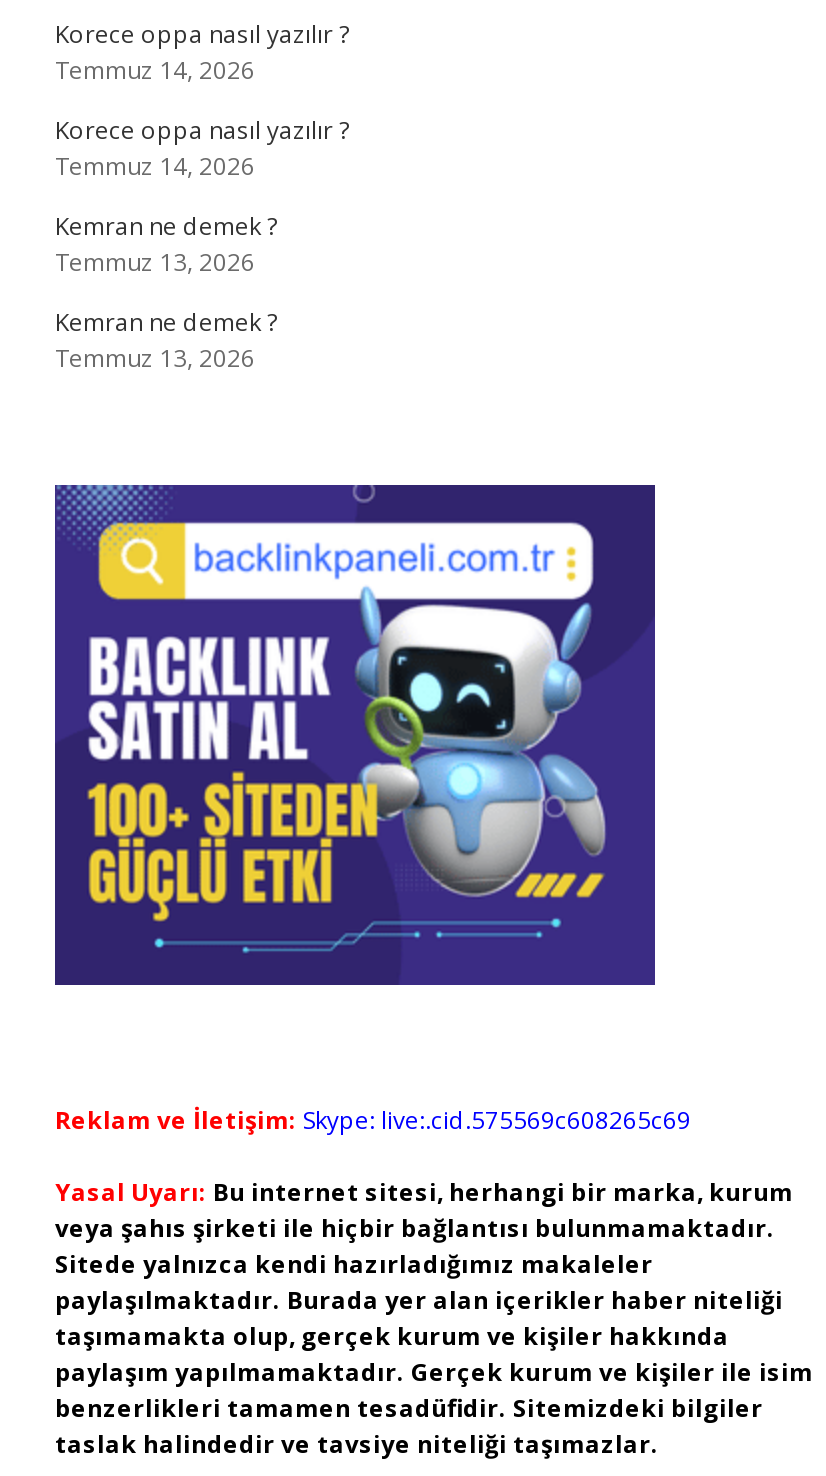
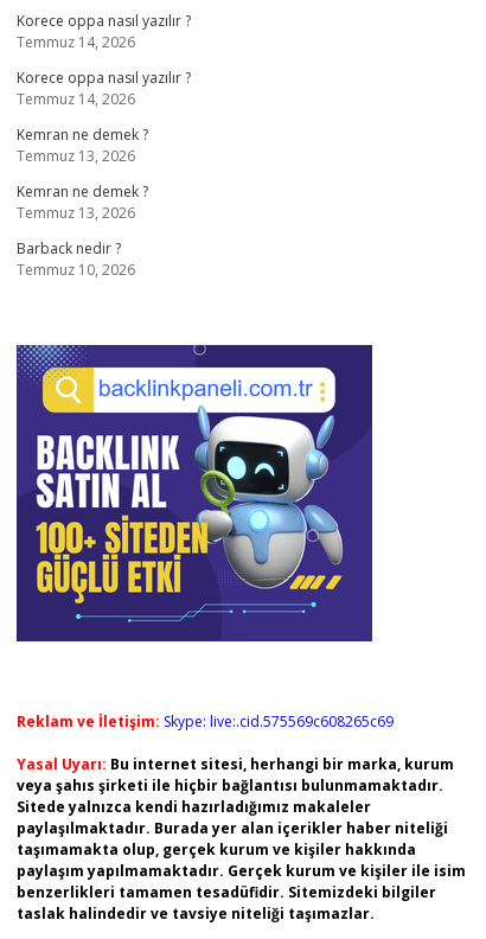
+ Barback nedir ?
+ Temmuz 10, 2026
